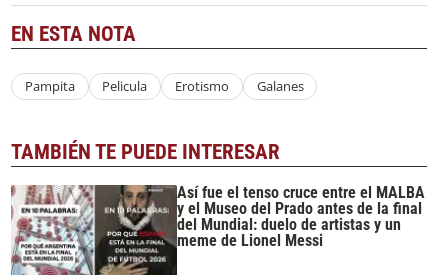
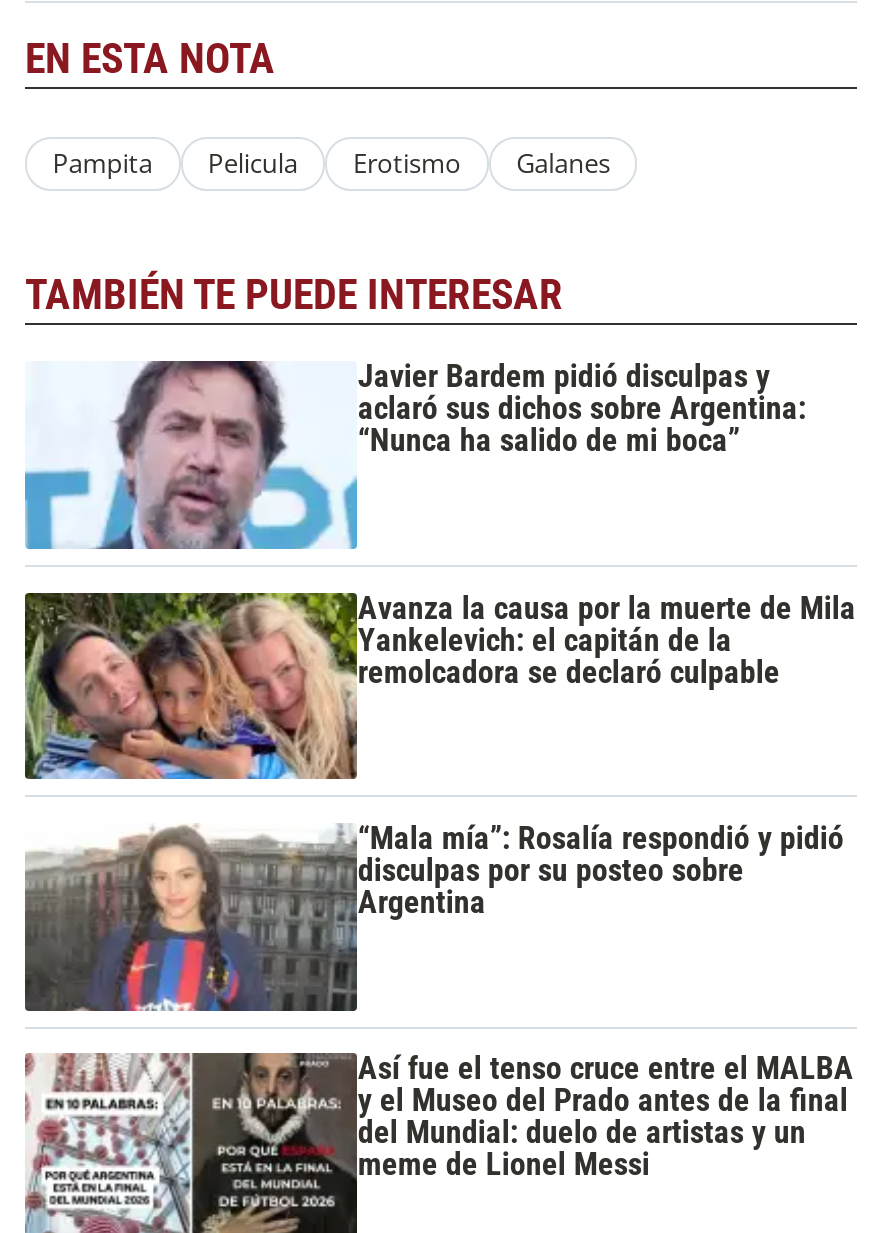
+ [image]
+ Javier Bardem pidió disculpas y
+ aclaró sus dichos sobre Argentina:
+ “Nunca ha salido de mi boca”

+ [image]
+ Avanza la causa por la muerte de Mila
+ Yankelevich: el capitán de la
+ remolcadora se declaró culpable

+ [image]
+ “Mala mía”: Rosalía respondió y pidió
+ disculpas por su posteo sobre
+ Argentina
